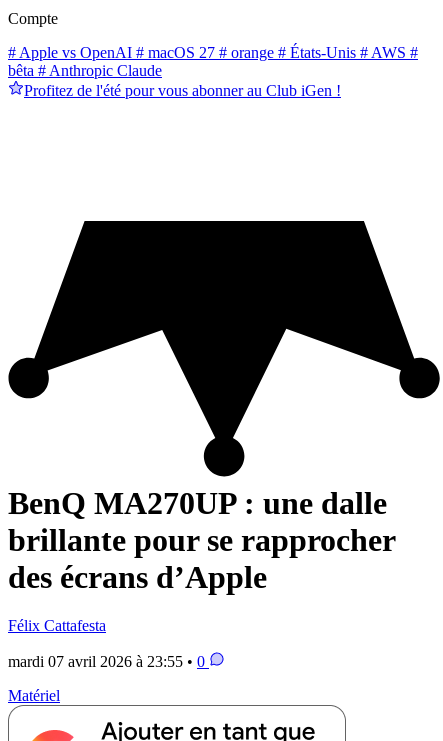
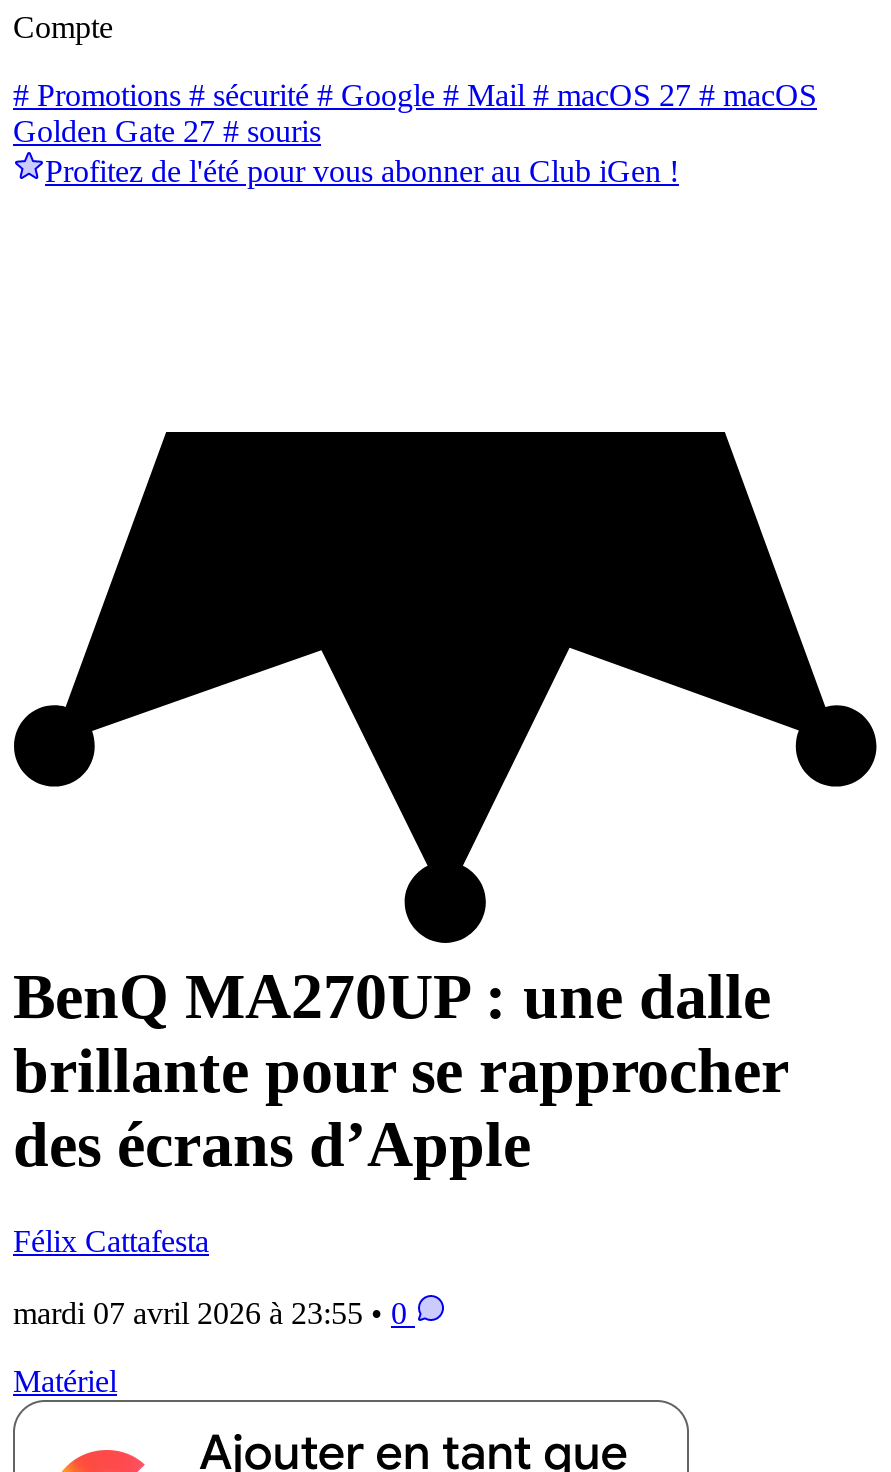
- # Apple vs OpenAI # macOS 27 # orange # États-Unis # AWS #
- bêta # Anthropic Claude
+ # Promotions # sécurité # Google # Mail # macOS 27 # macOS
+ Golden Gate 27 # souris
